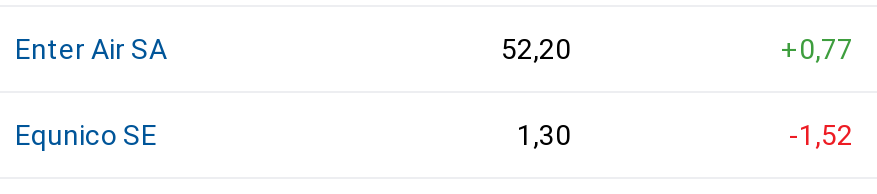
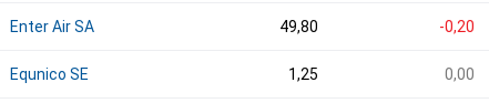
- 52,20
+ 49,80

- +0,77
+ -0,20

- 1,30
+ 1,25

- -1,52
+ 0,00
